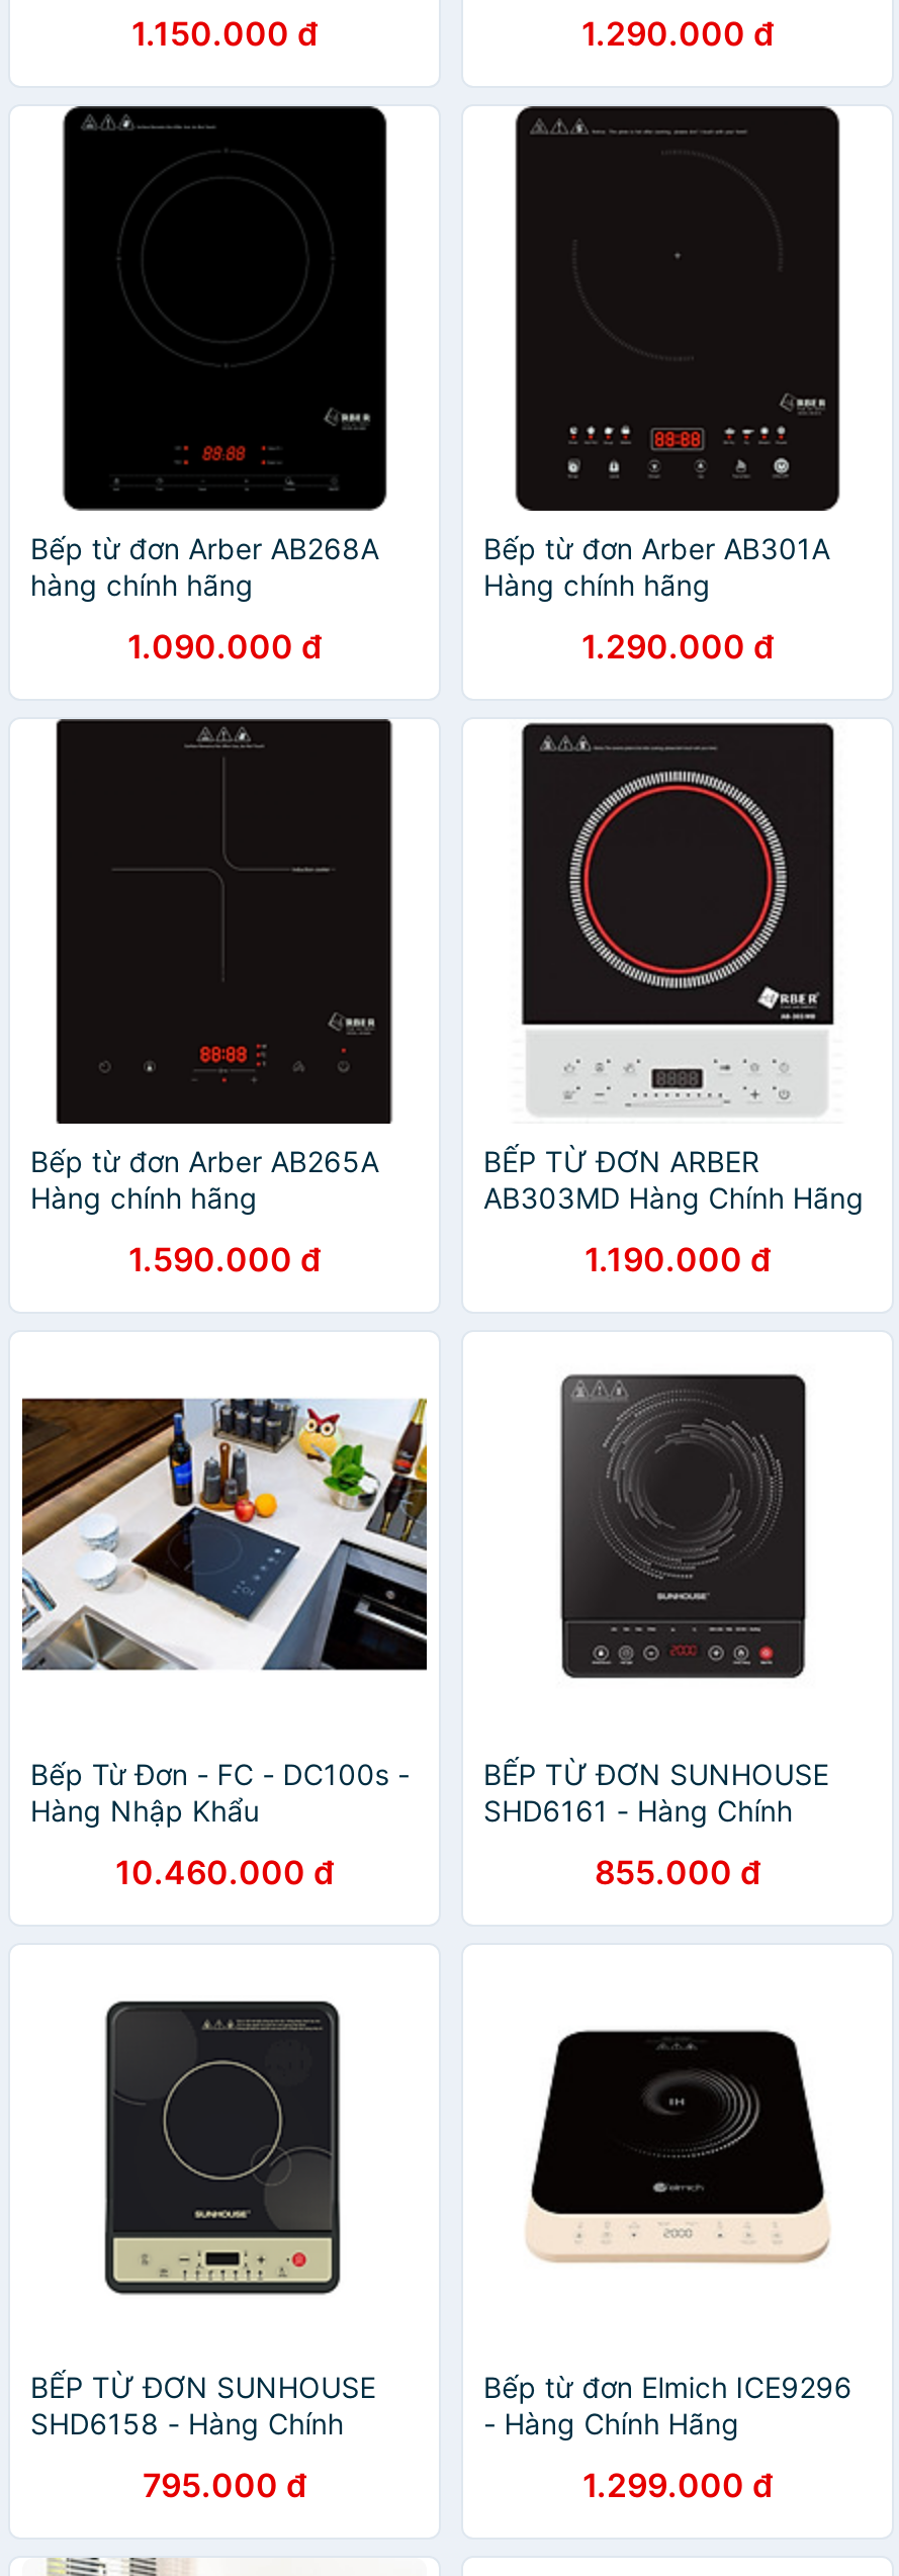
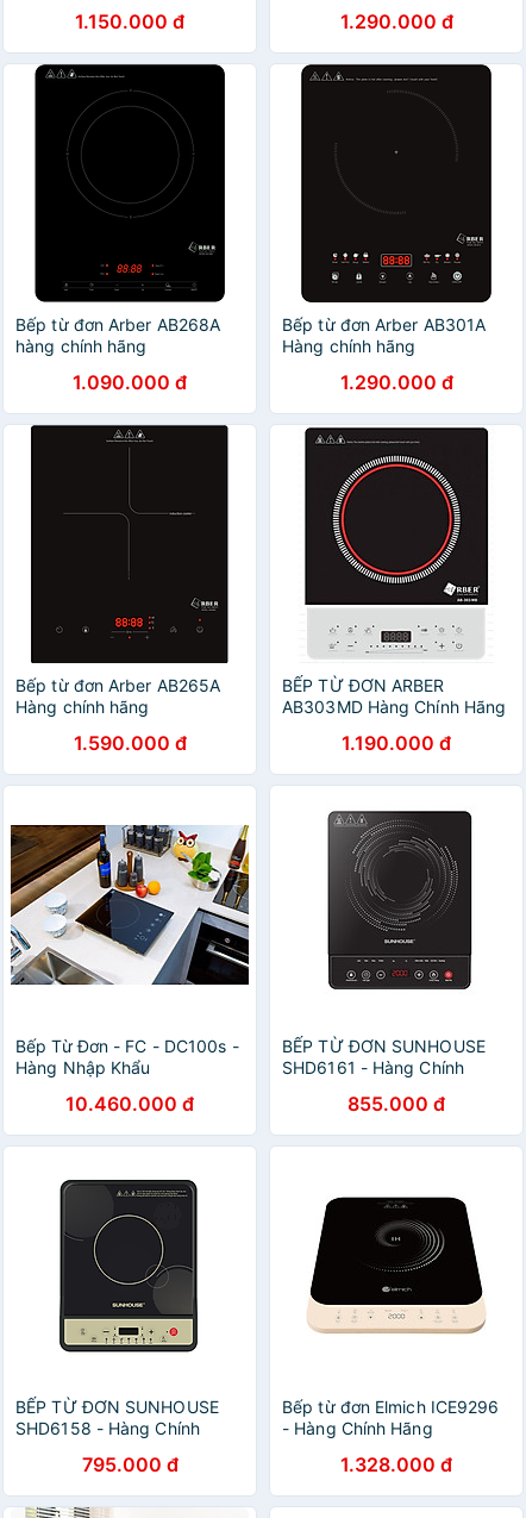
- 1.299.000 đ
+ 1.328.000 đ
